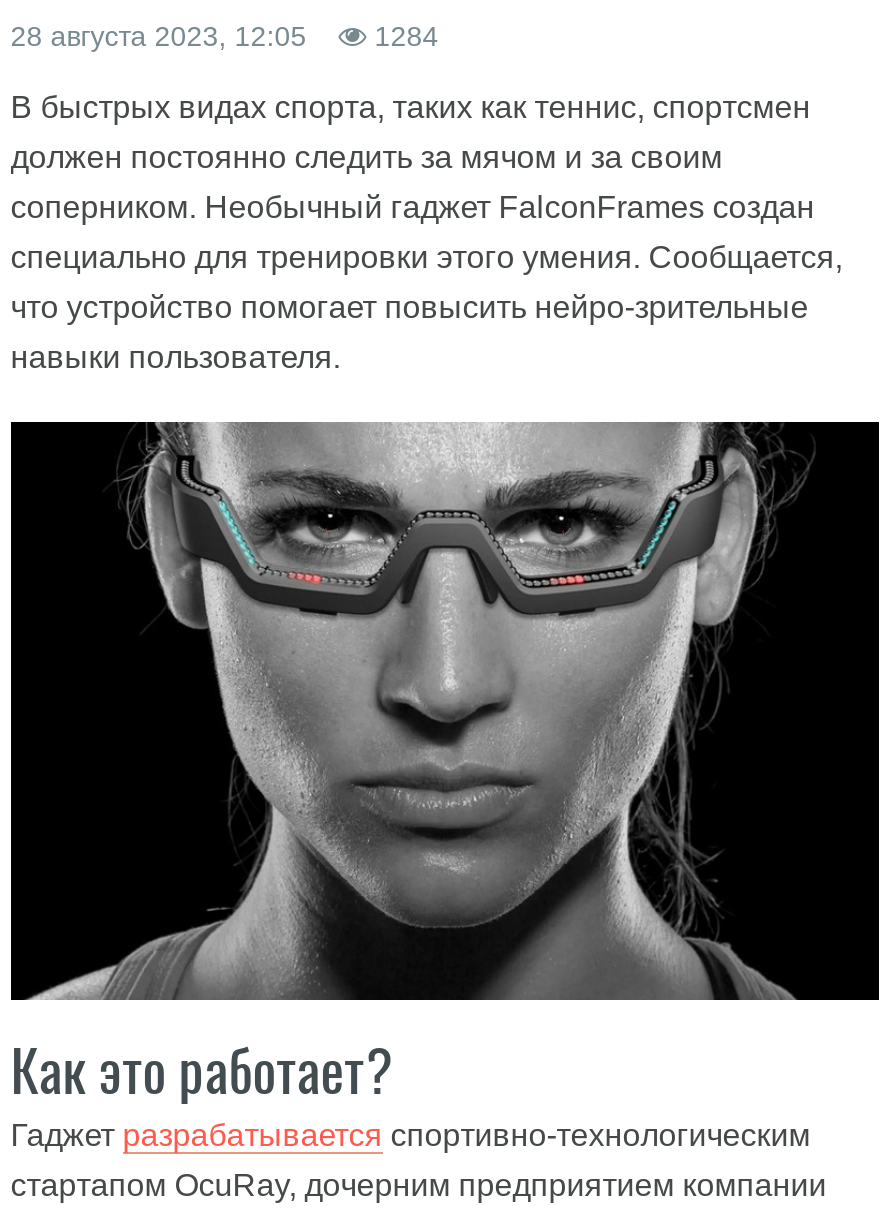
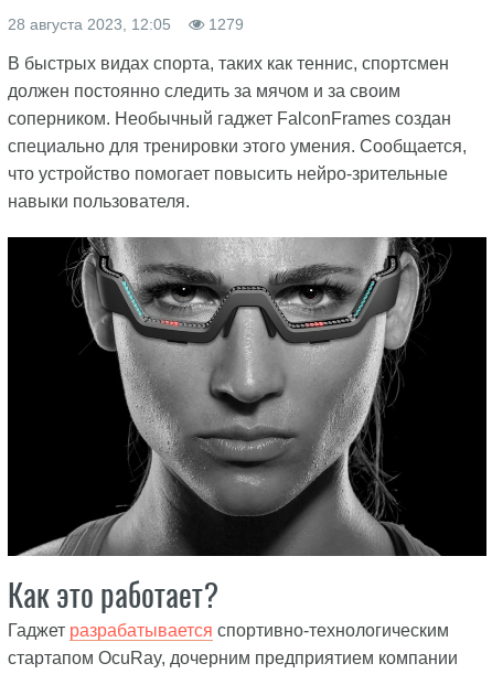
- 28 августа 2023, 12:05 1284
+ 28 августа 2023, 12:05 1279
